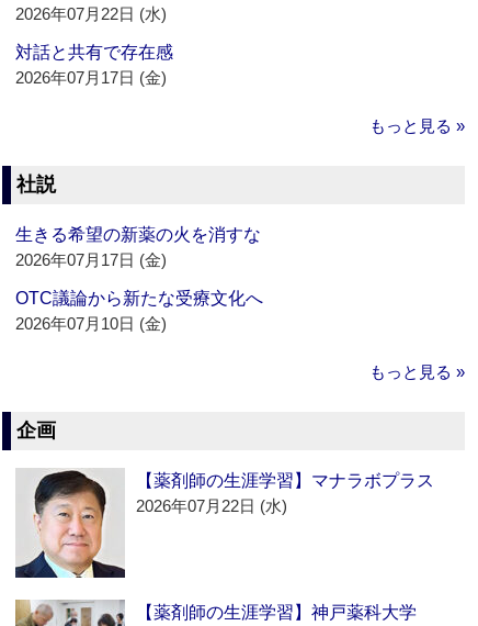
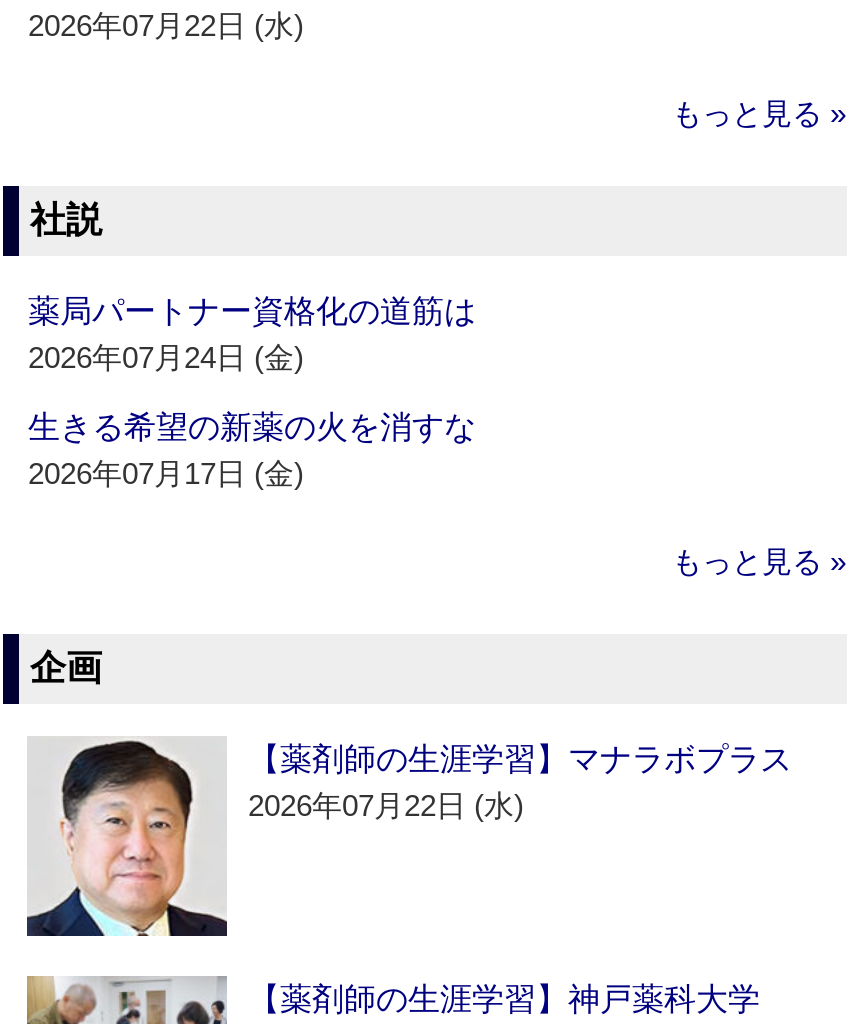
- 対話と共有で存在感
- 2026年07月17日 (金)

+ 薬局パートナー資格化の道筋は
+ 2026年07月24日 (金)

- OTC議論から新たな受療文化へ
- 2026年07月10日 (金)
